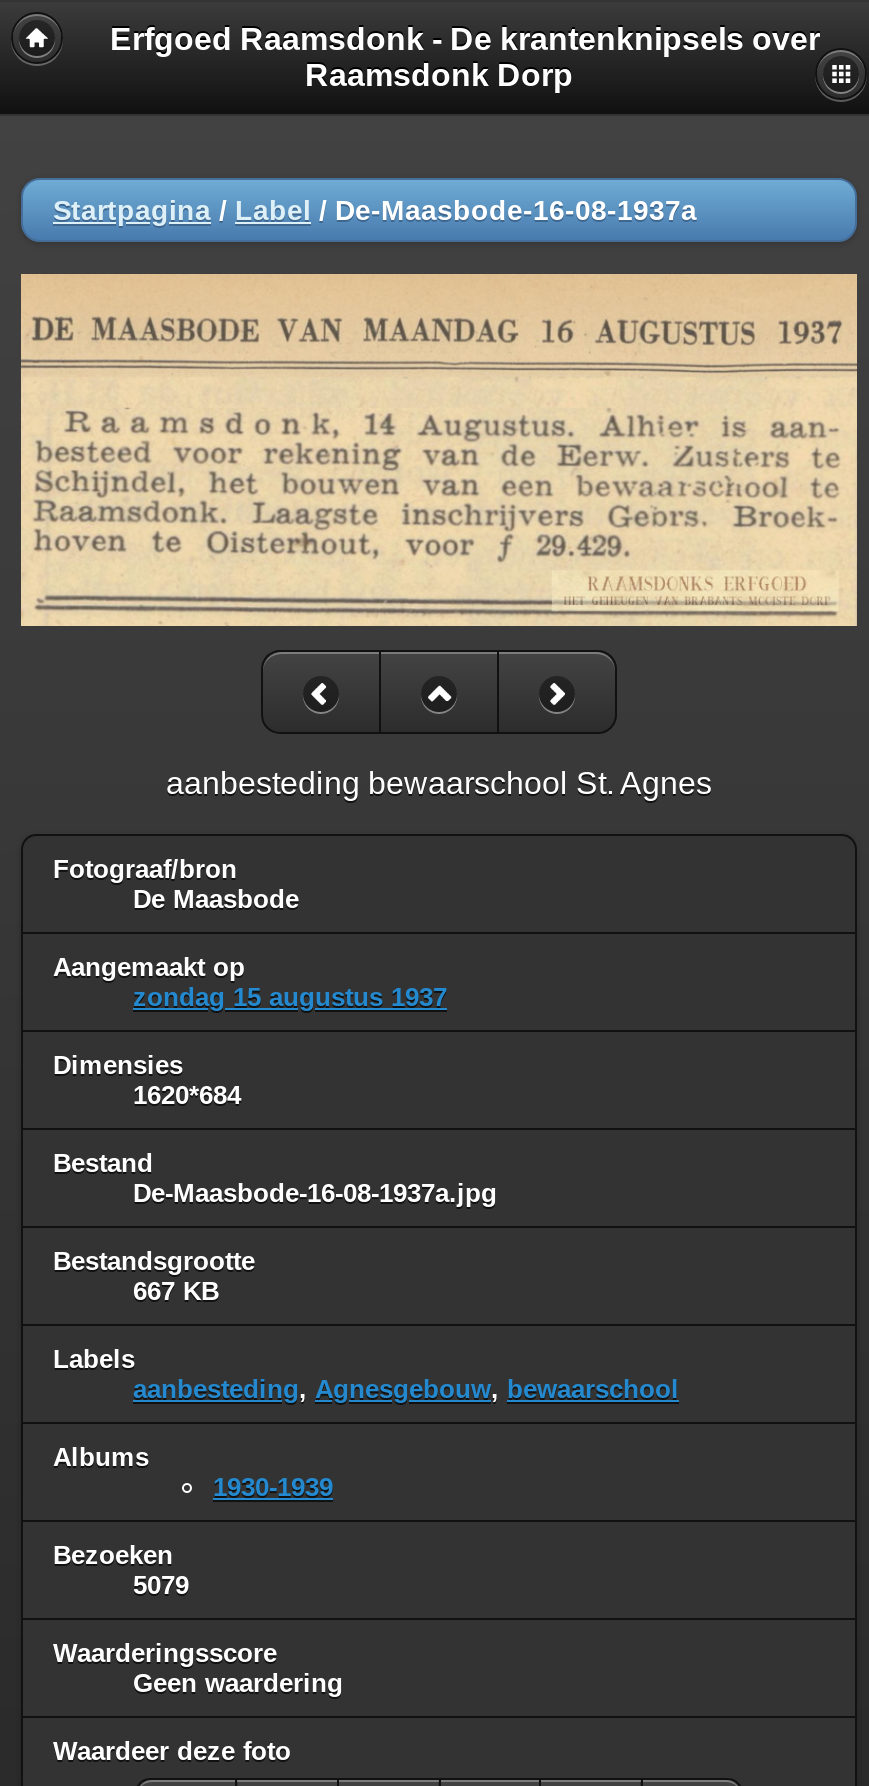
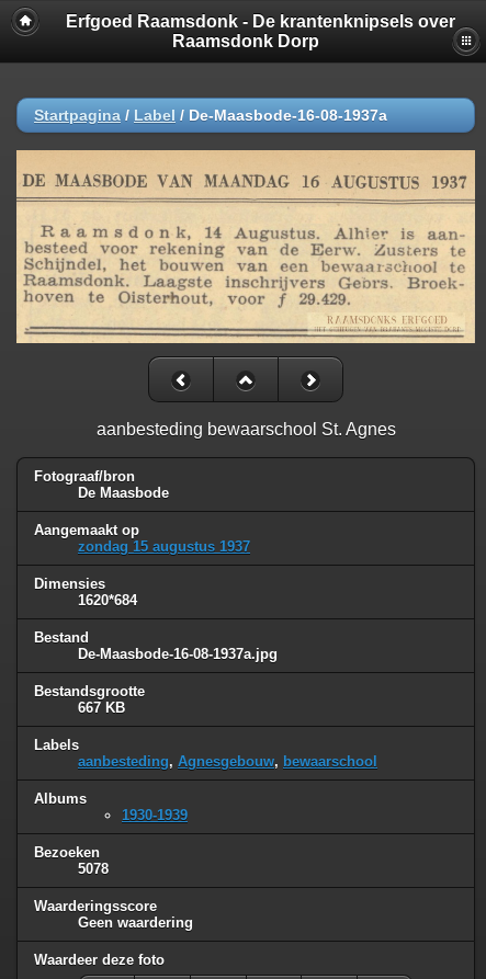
- 5079
+ 5078
